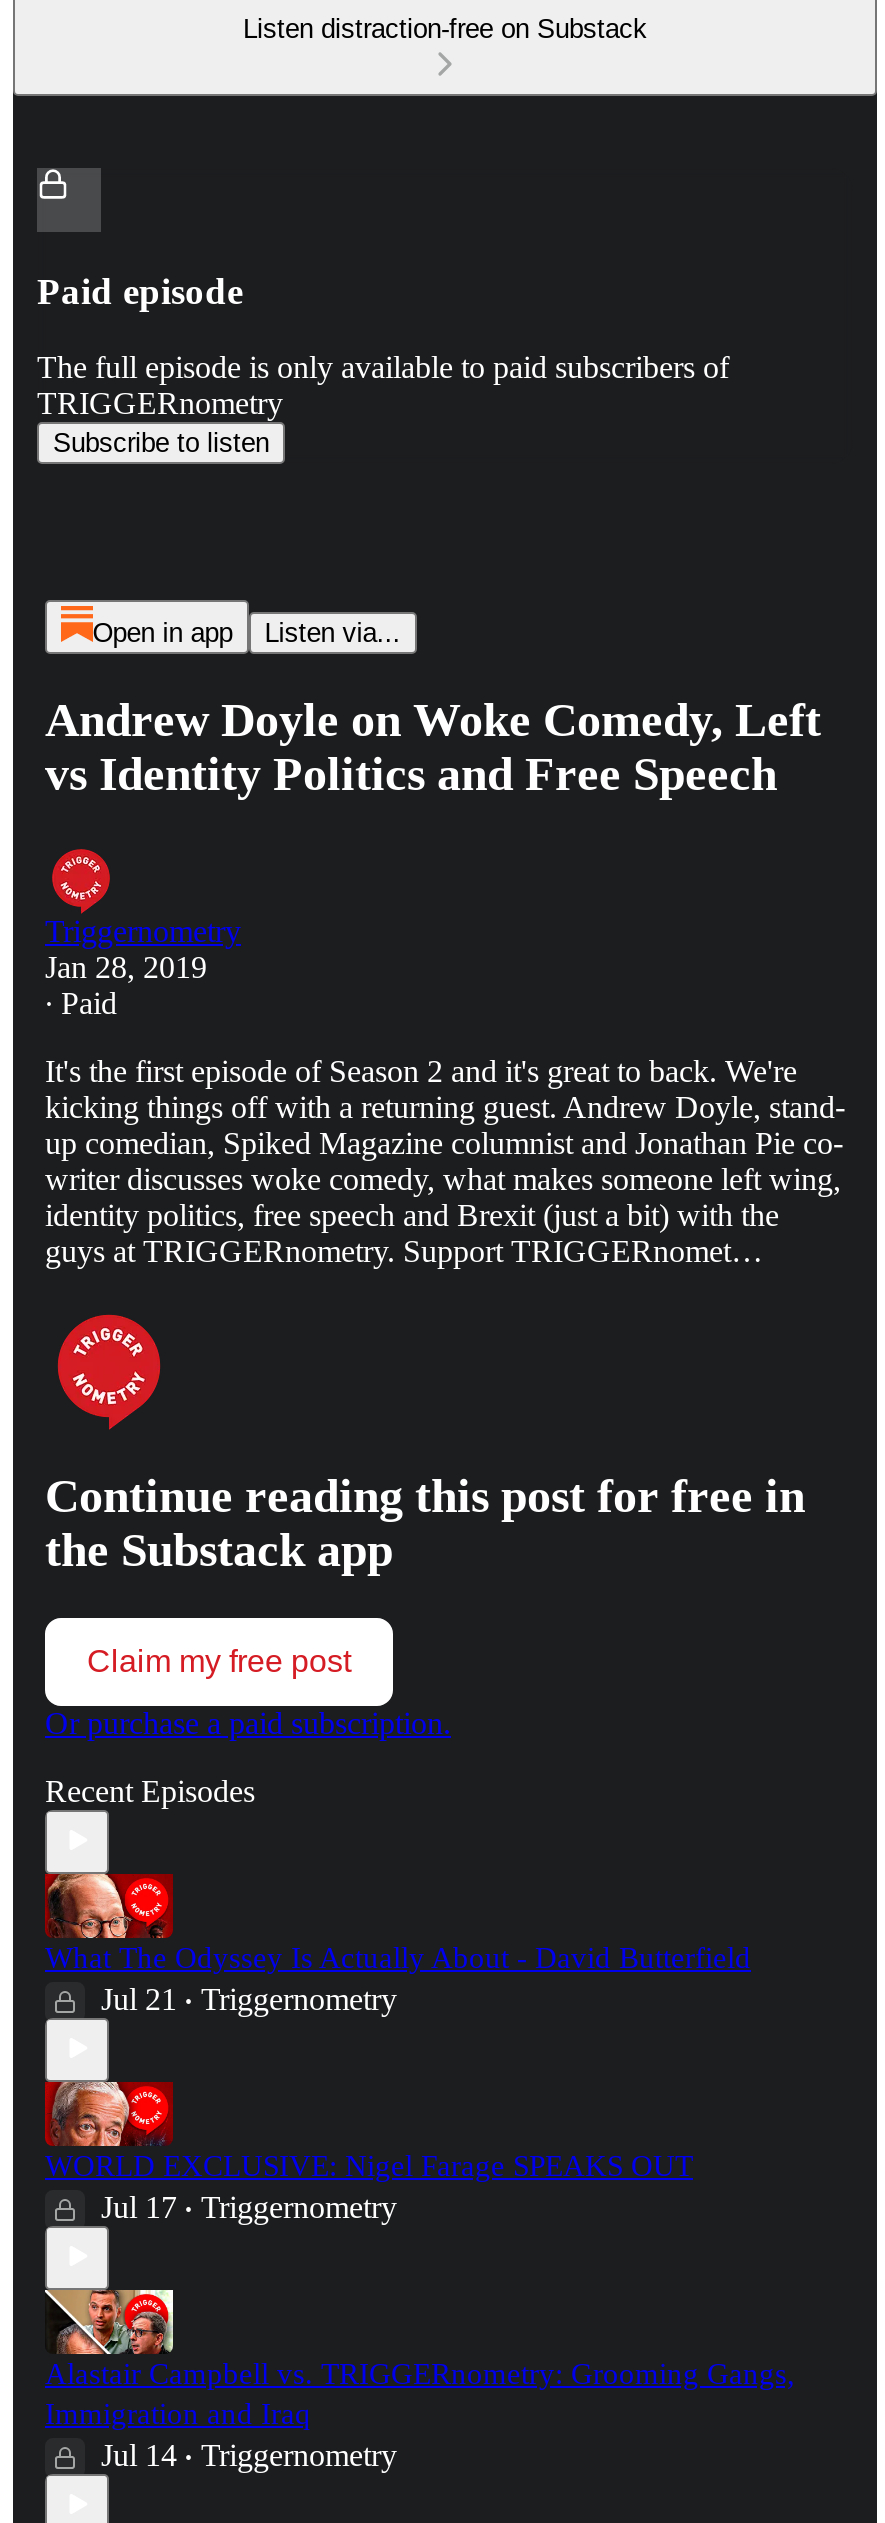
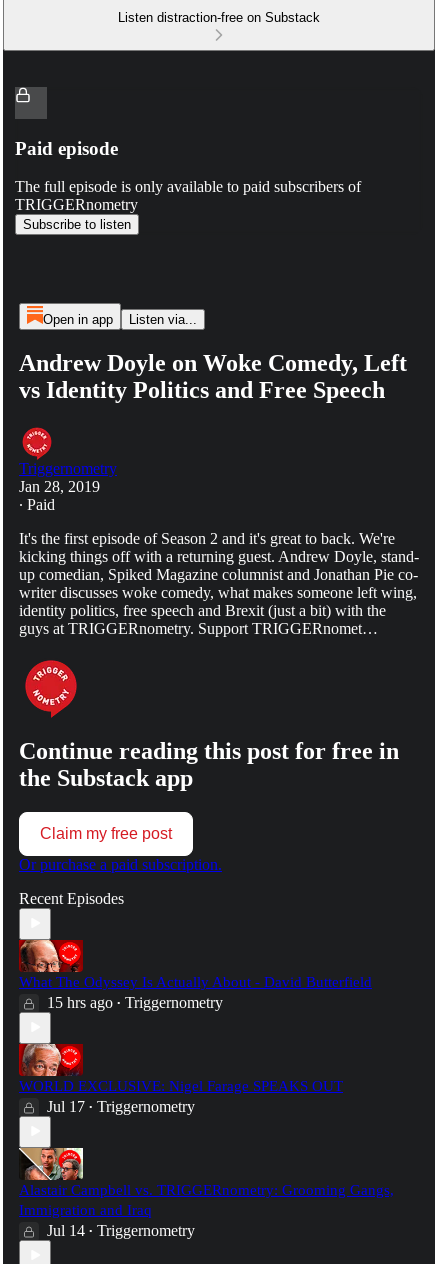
- Jul 21 • Triggernometry
+ 15 hrs ago • Triggernometry
